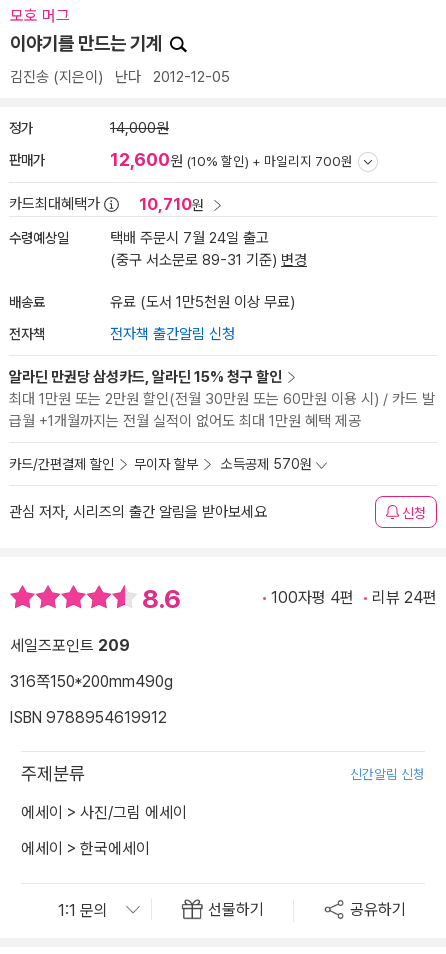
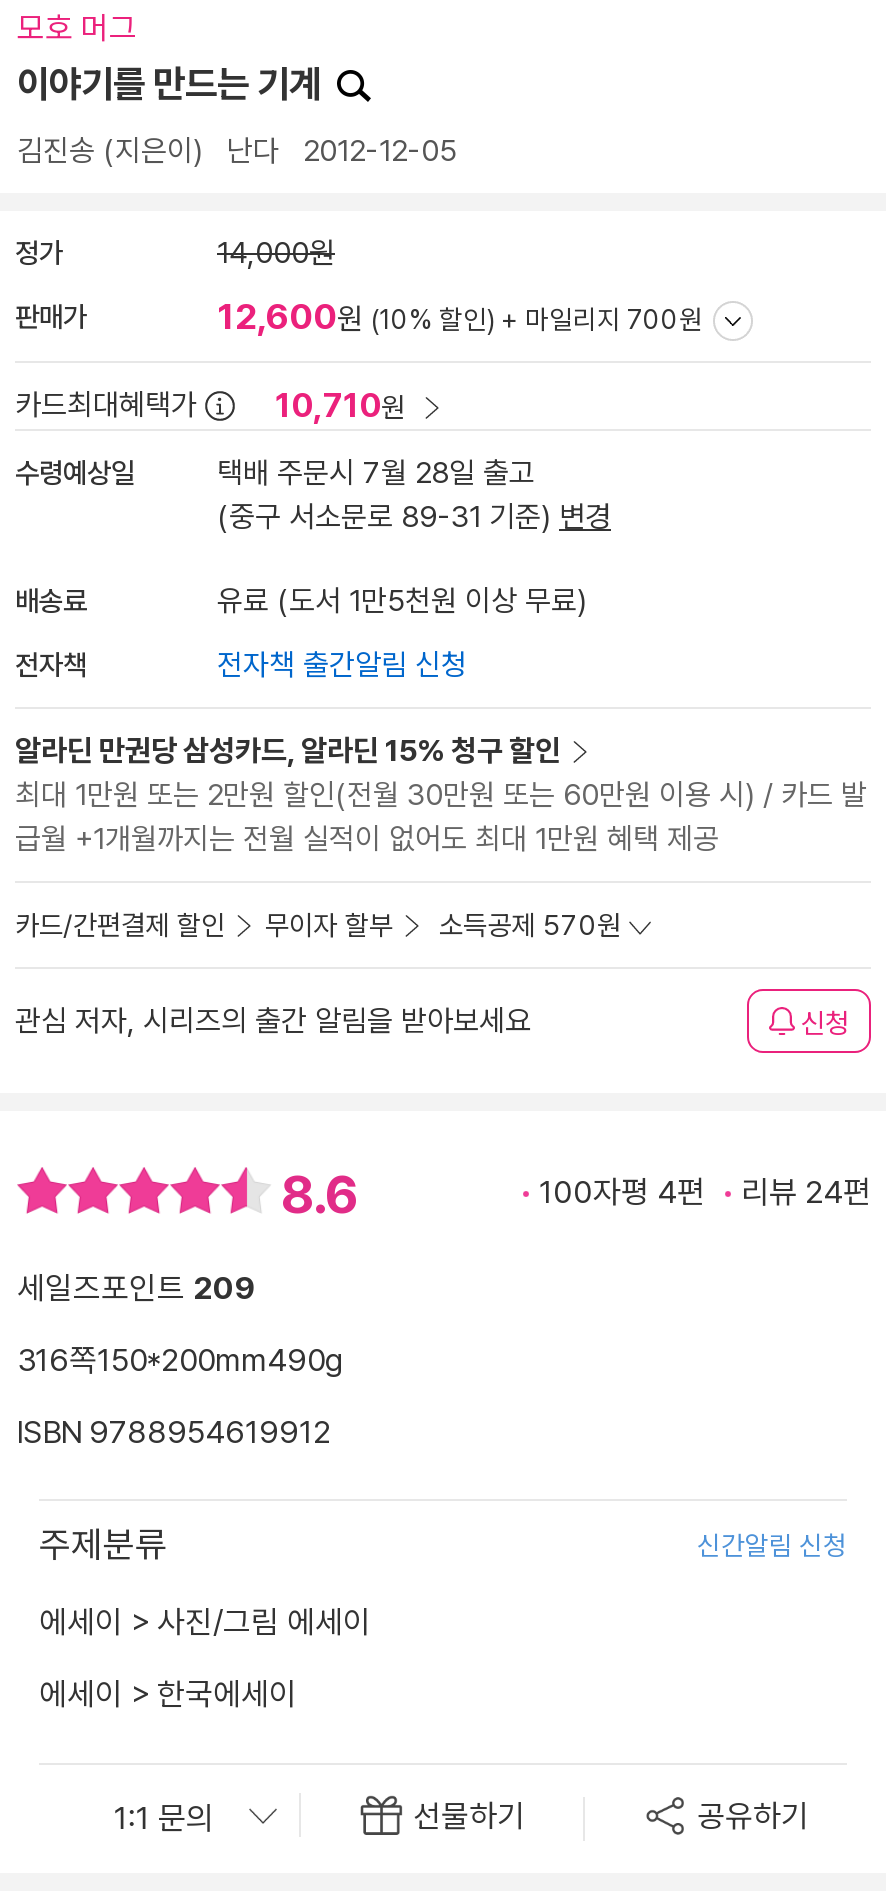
- 택배 주문시 7월 24일 출고
+ 택배 주문시 7월 28일 출고
